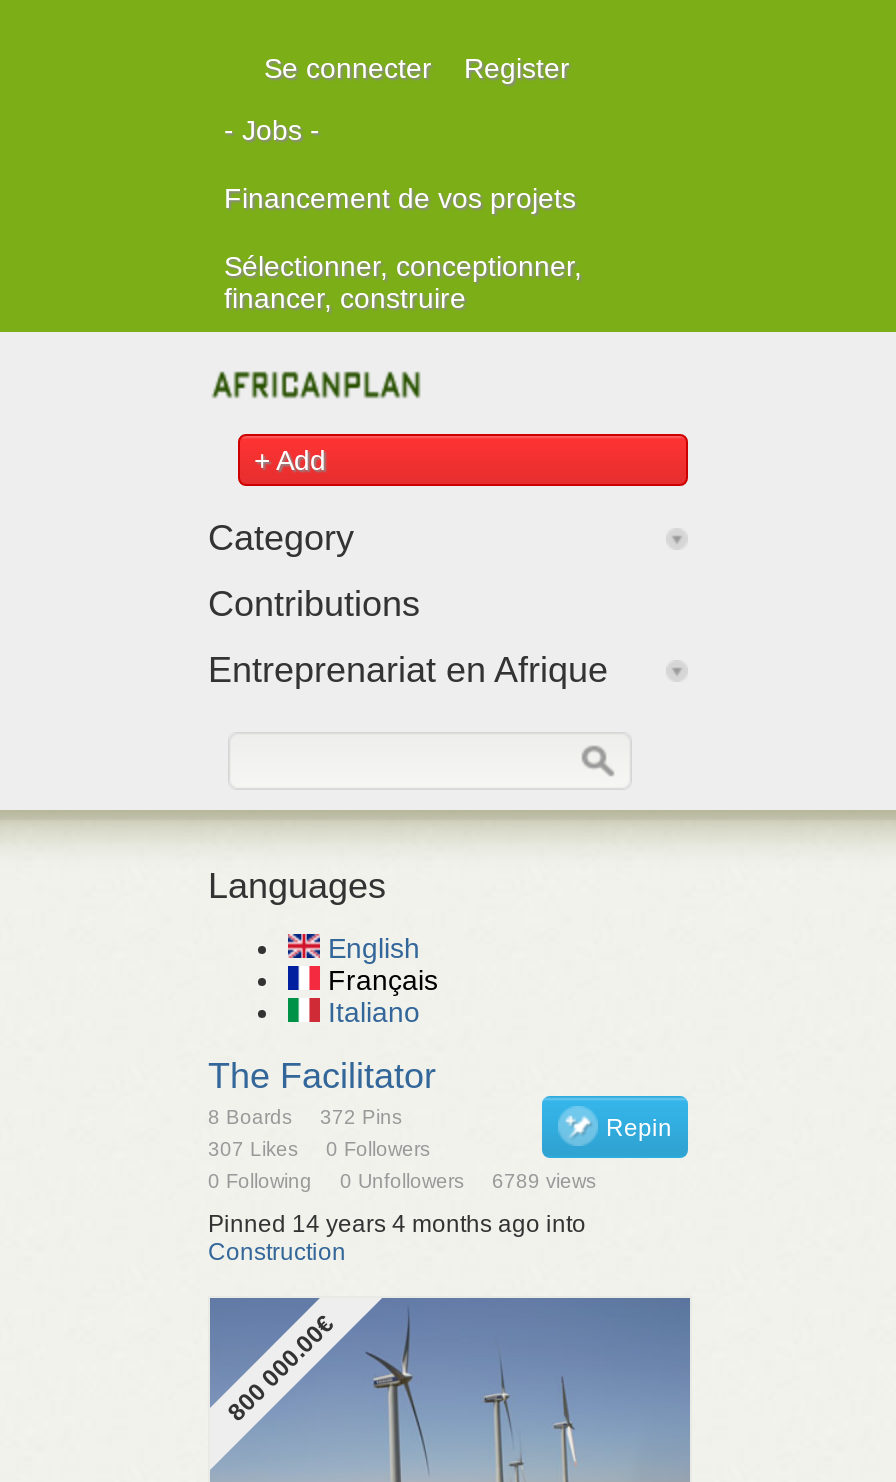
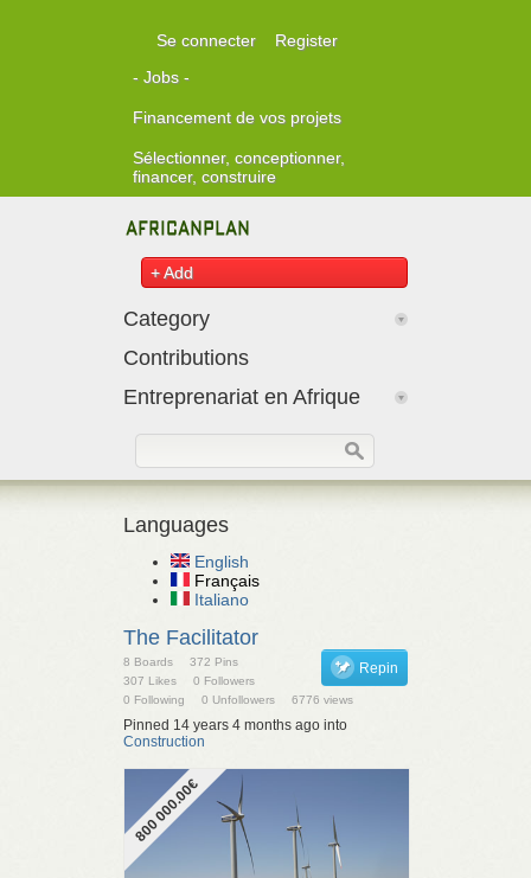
- 0 Following 0 Unfollowers 6789 views
+ 0 Following 0 Unfollowers 6776 views
